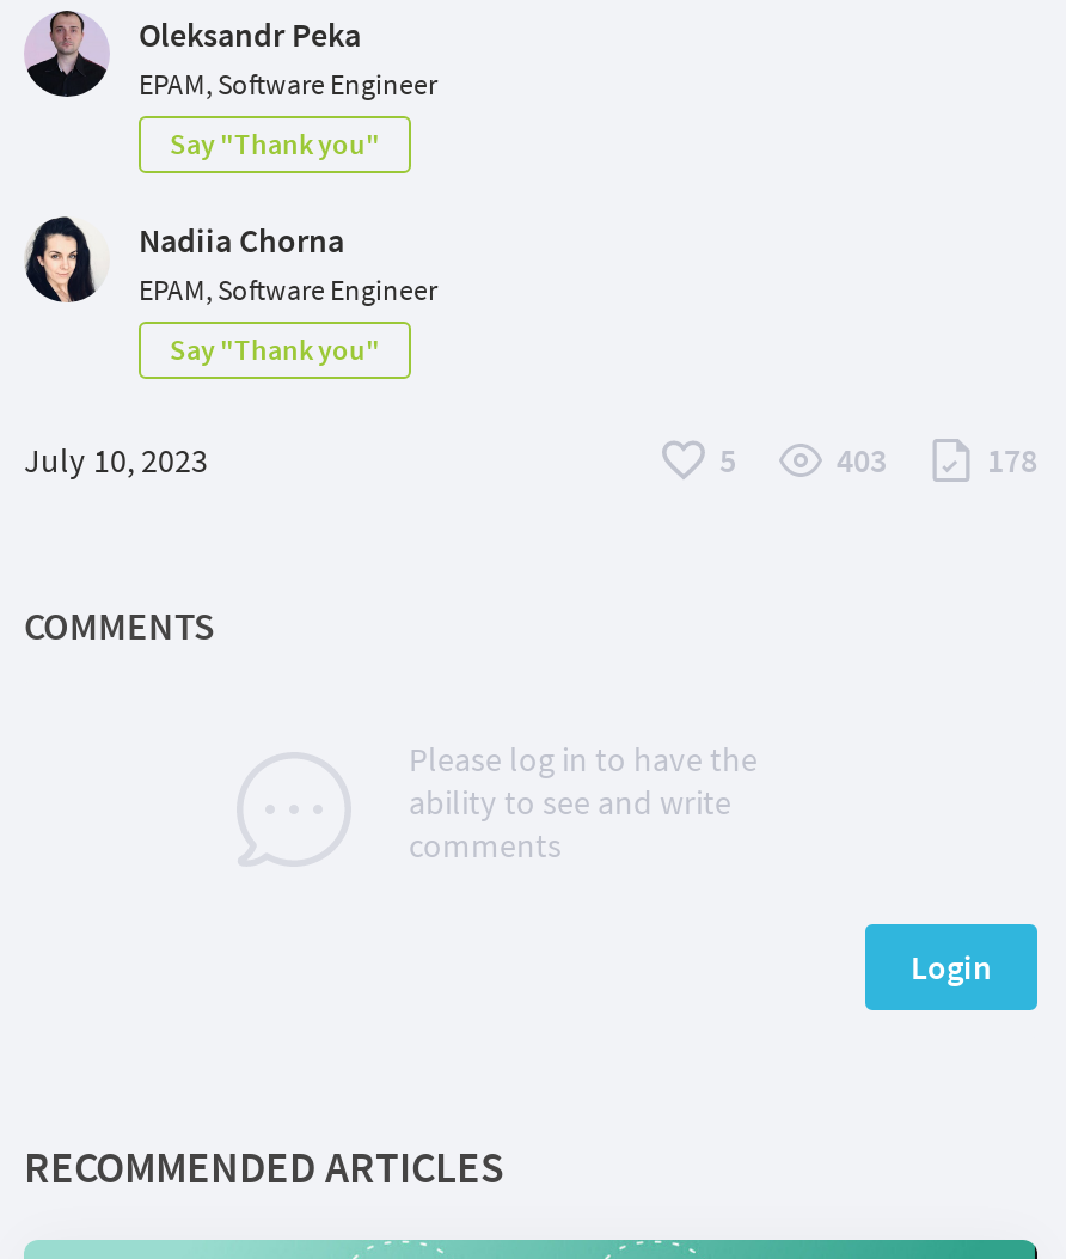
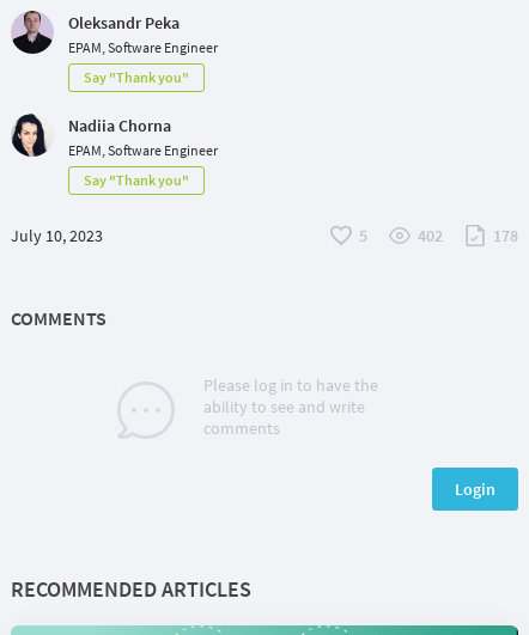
- 403
+ 402
